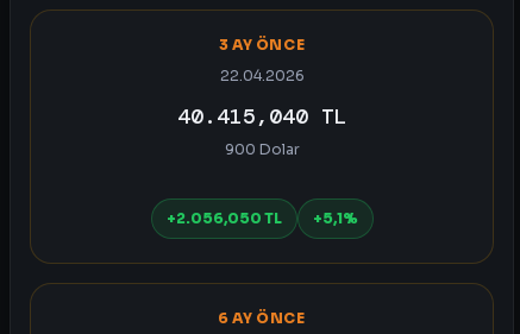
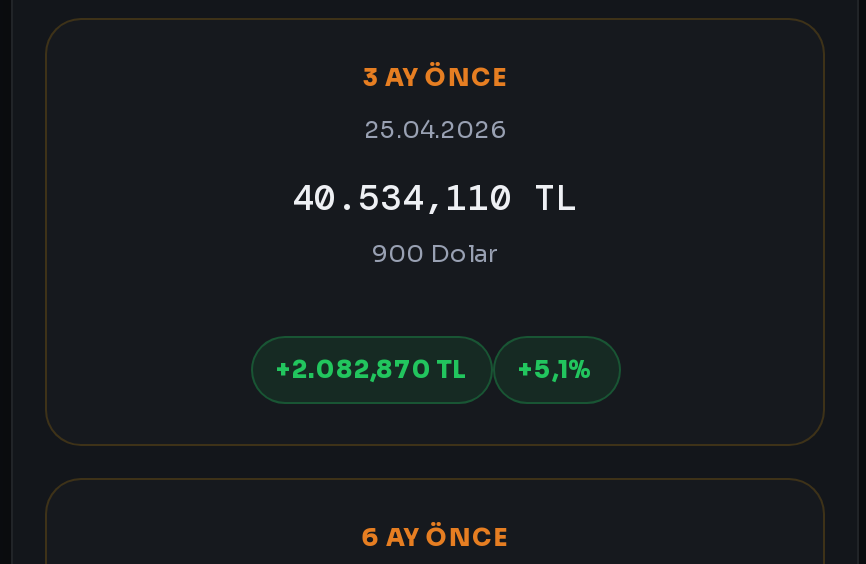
- 22.04.2026
+ 25.04.2026

- 40.415,040 TL
+ 40.534,110 TL

- +2.056,050 TL +5,1%
+ +2.082,870 TL +5,1%
